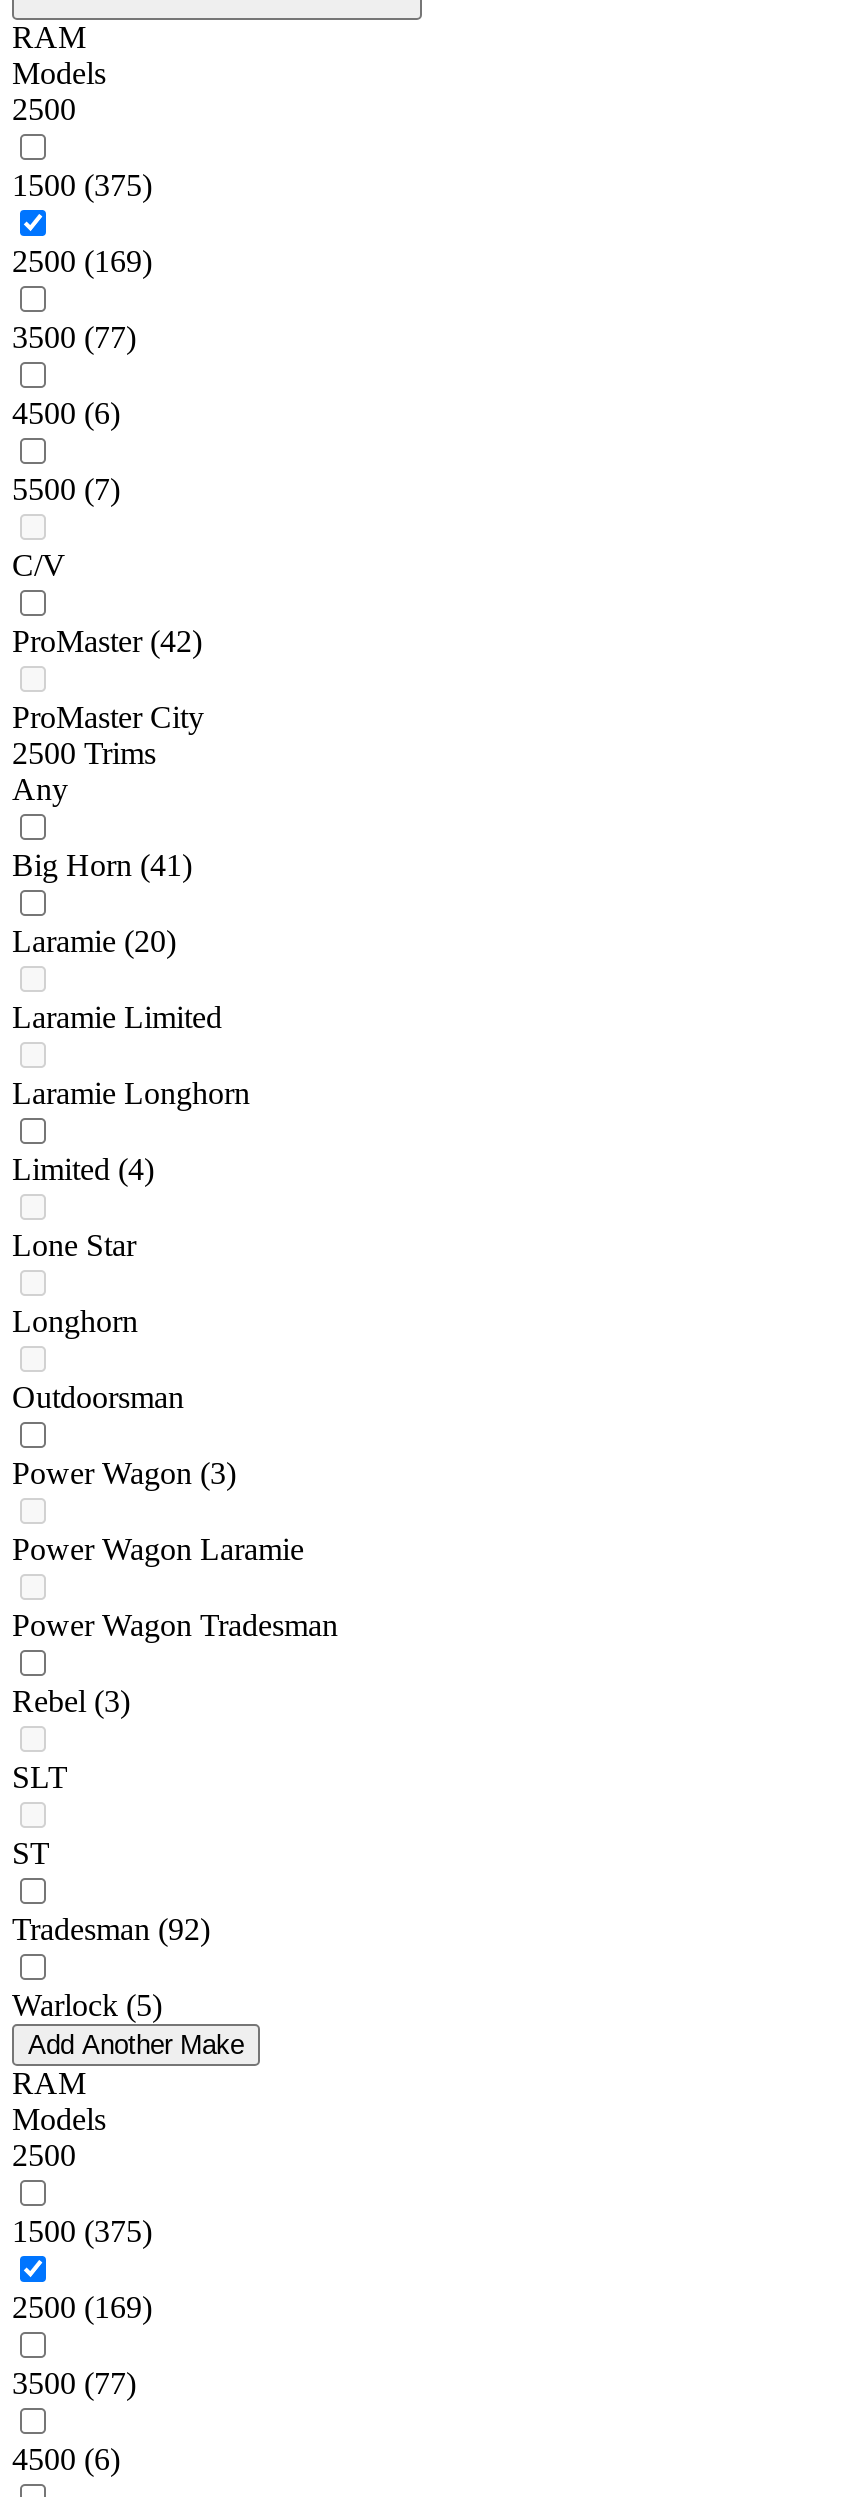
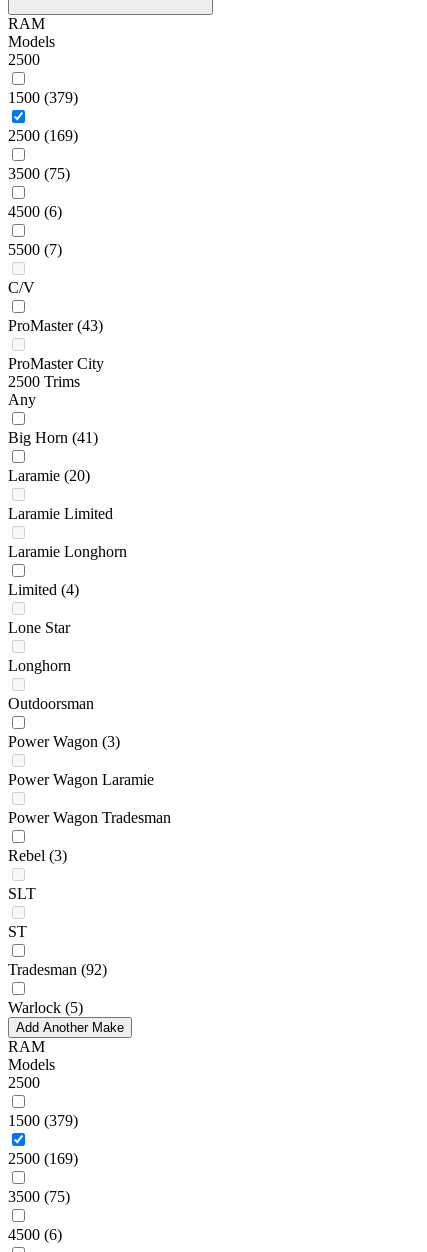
- 1500 (375)
+ 1500 (379)

- 3500 (77)
+ 3500 (75)

- ProMaster (42)
+ ProMaster (43)

- 1500 (375)
+ 1500 (379)

- 3500 (77)
+ 3500 (75)
